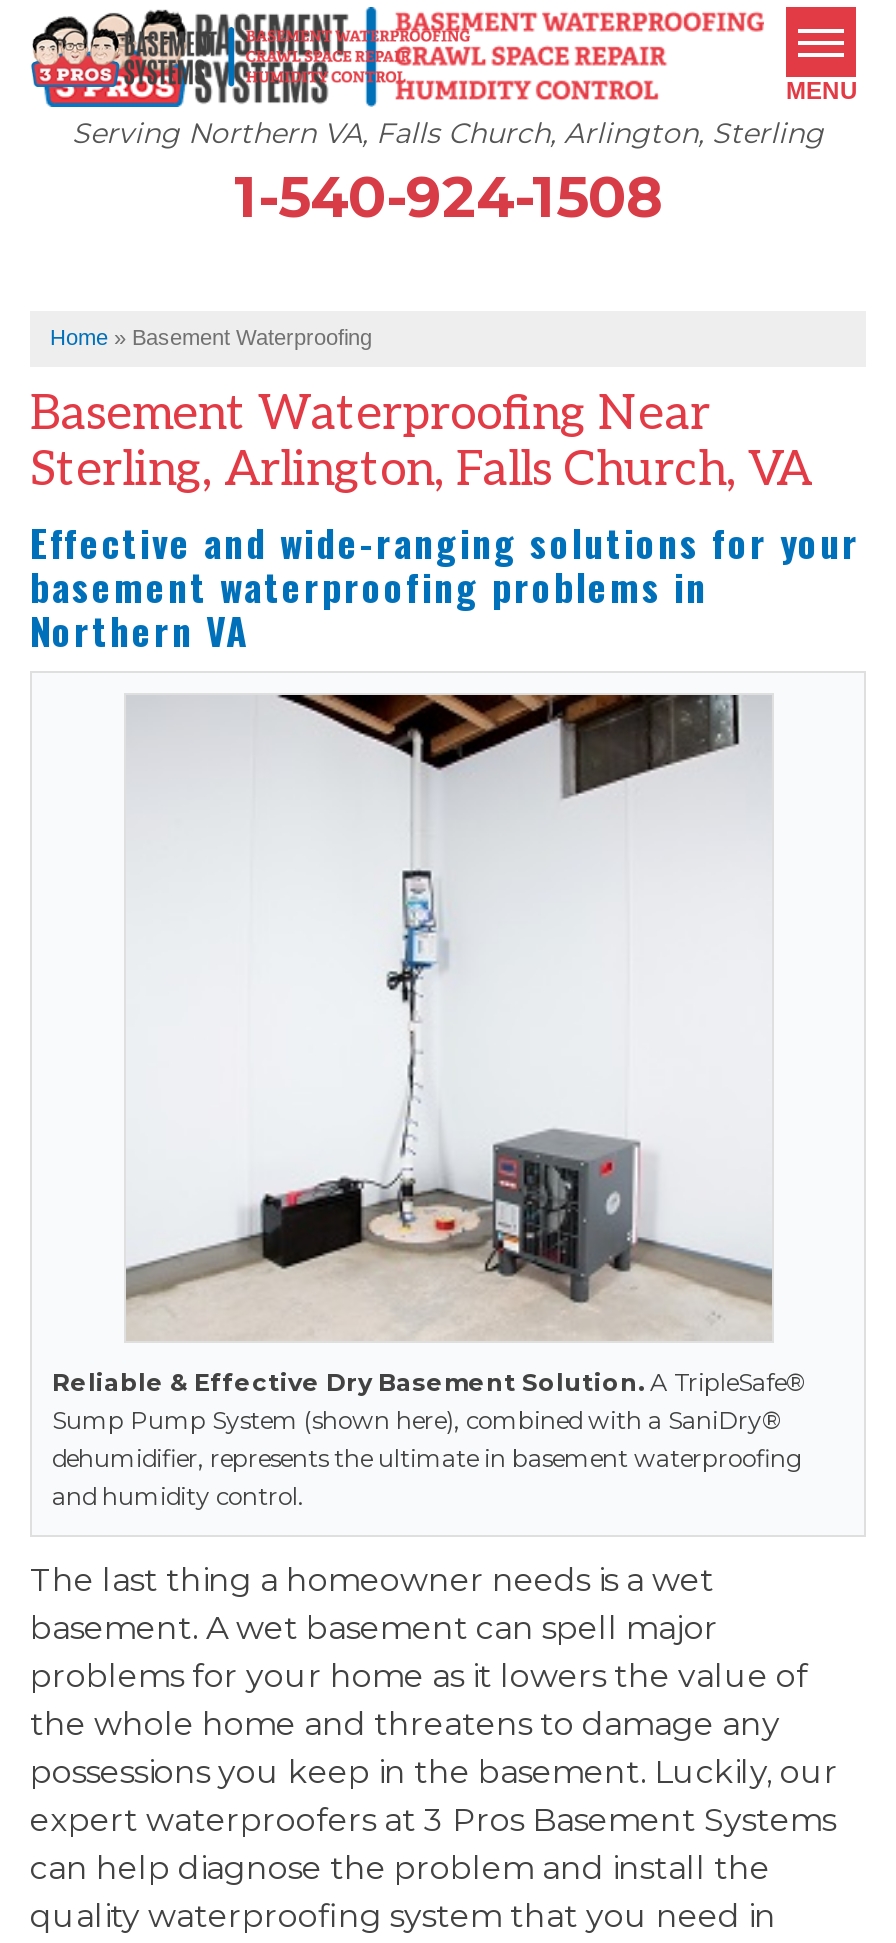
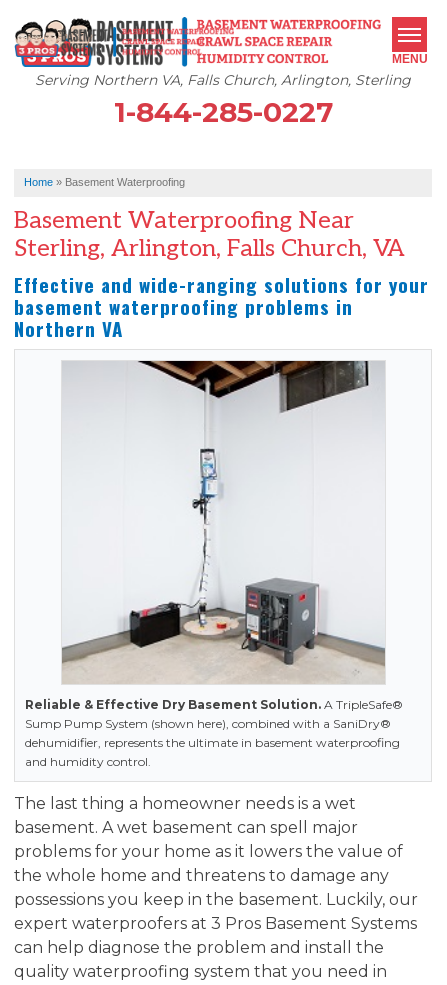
- 1-540-924-1508
+ 1-844-285-0227
